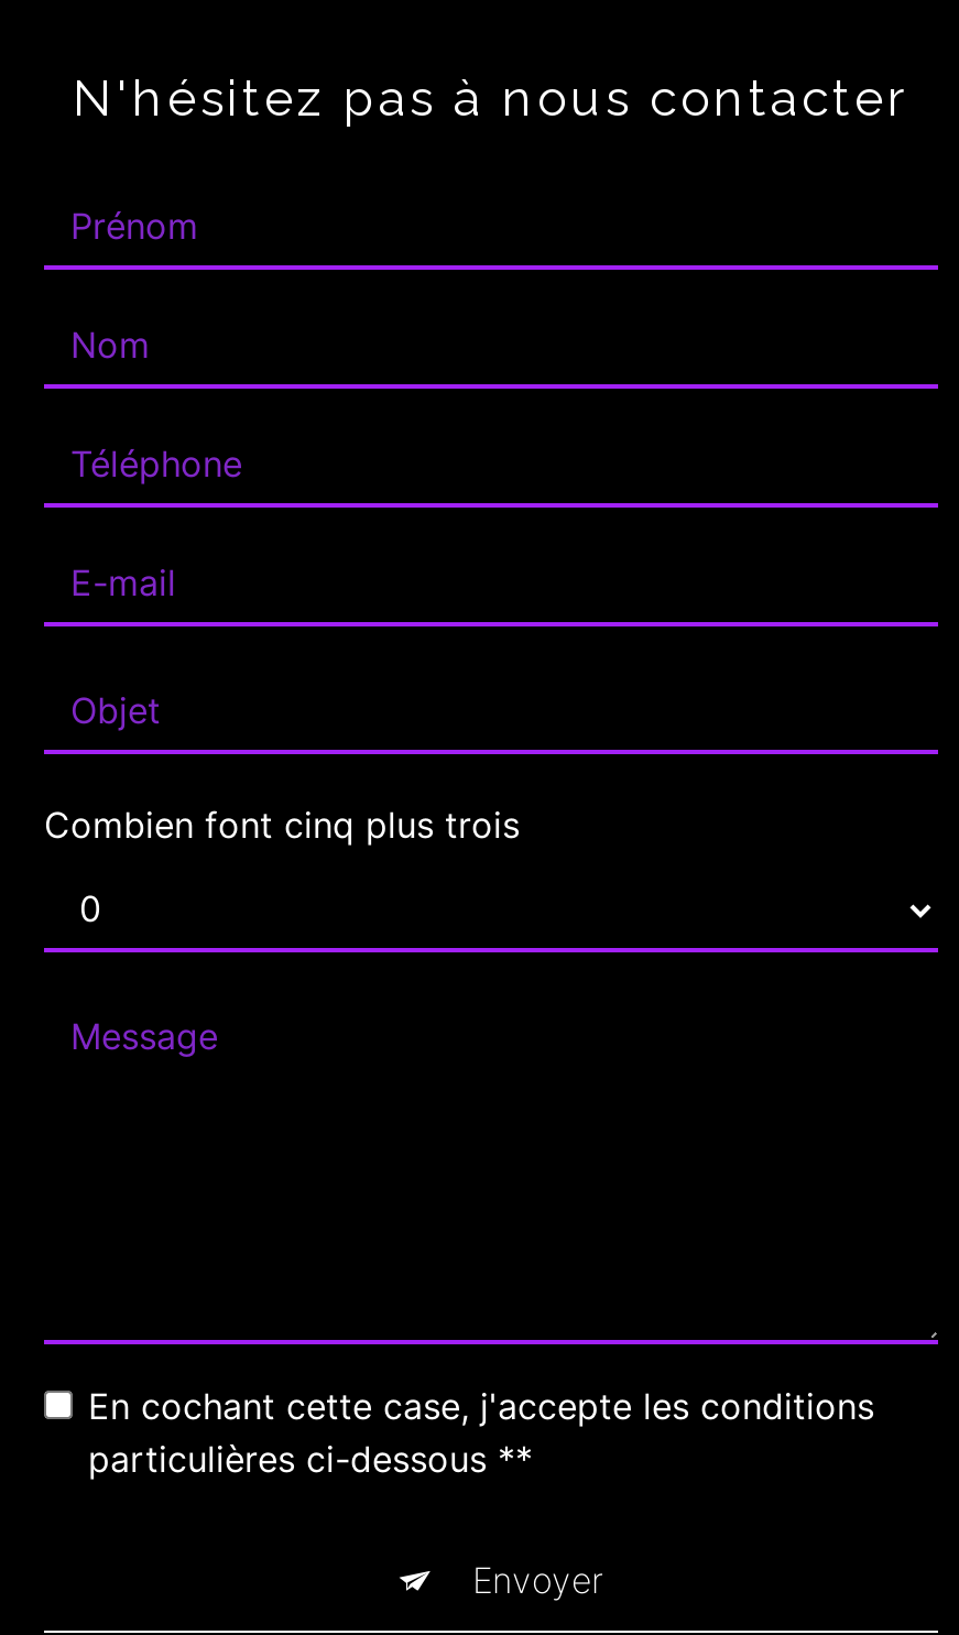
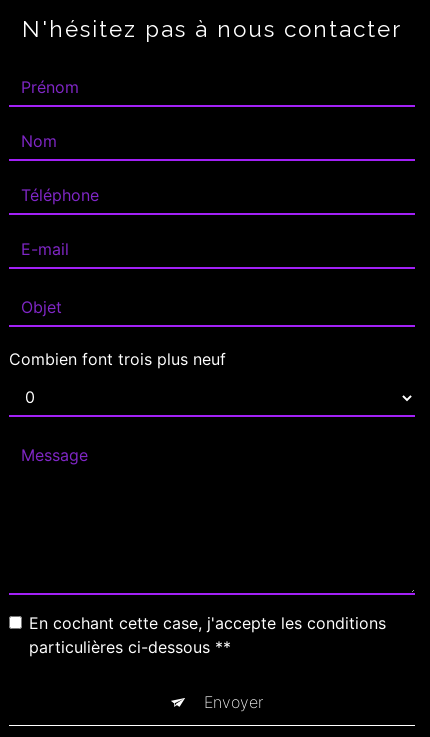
- Combien font cinq plus trois
+ Combien font trois plus neuf
